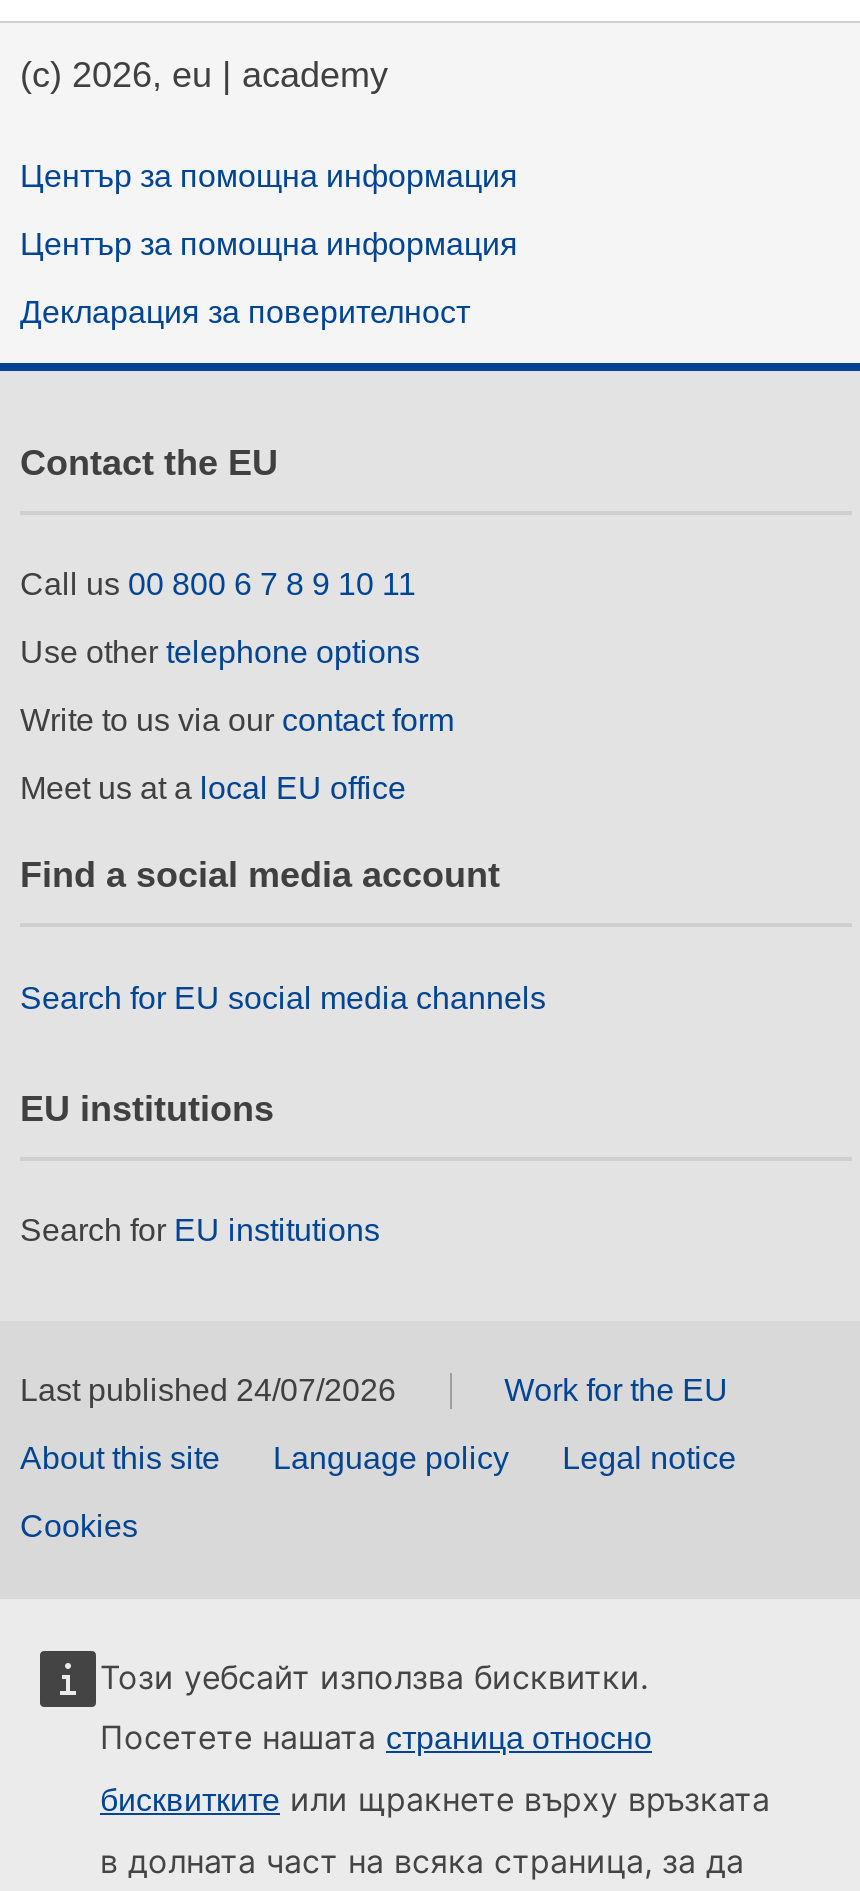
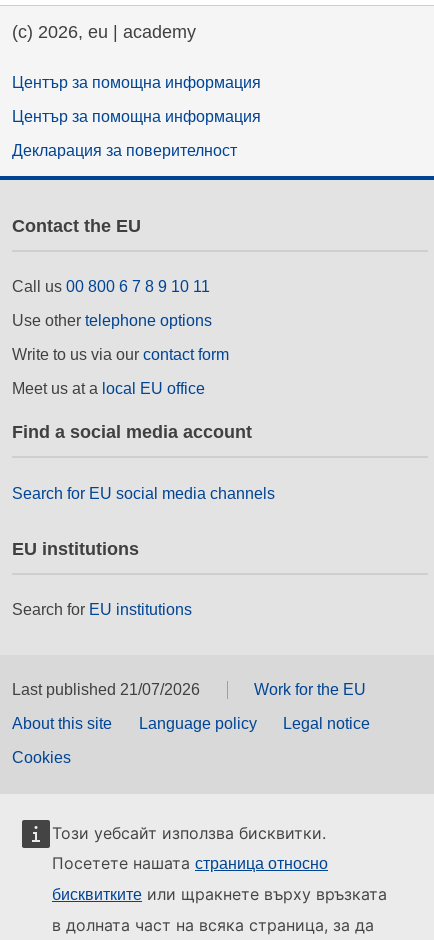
- Last published 24/07/2026
+ Last published 21/07/2026
